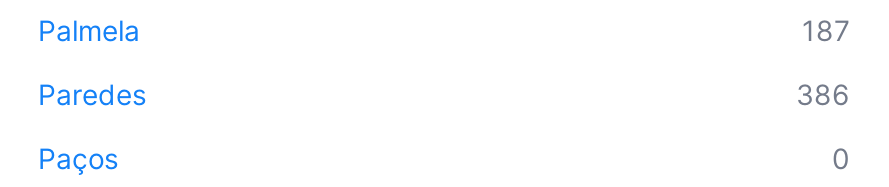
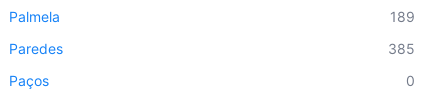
- 187
+ 189

- 386
+ 385
